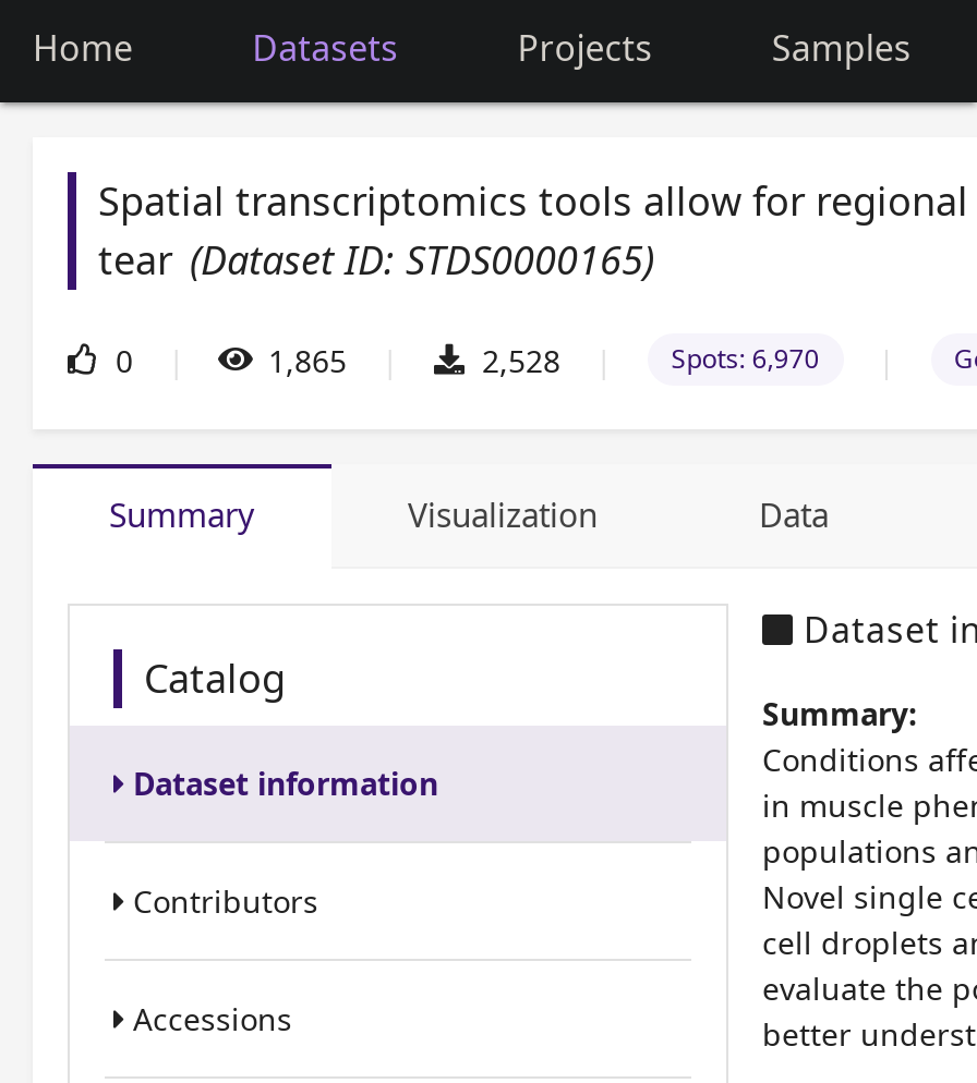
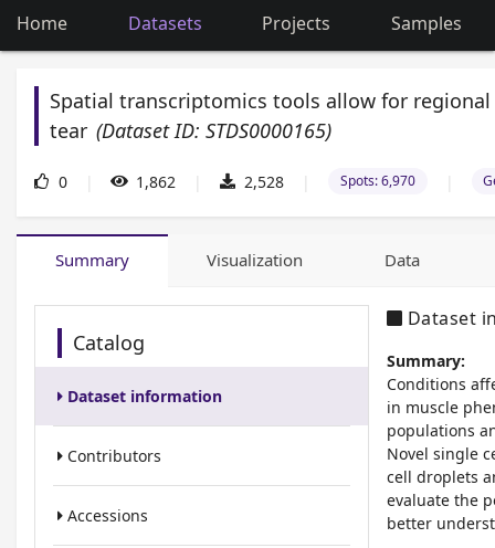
- 1,865
+ 1,862
